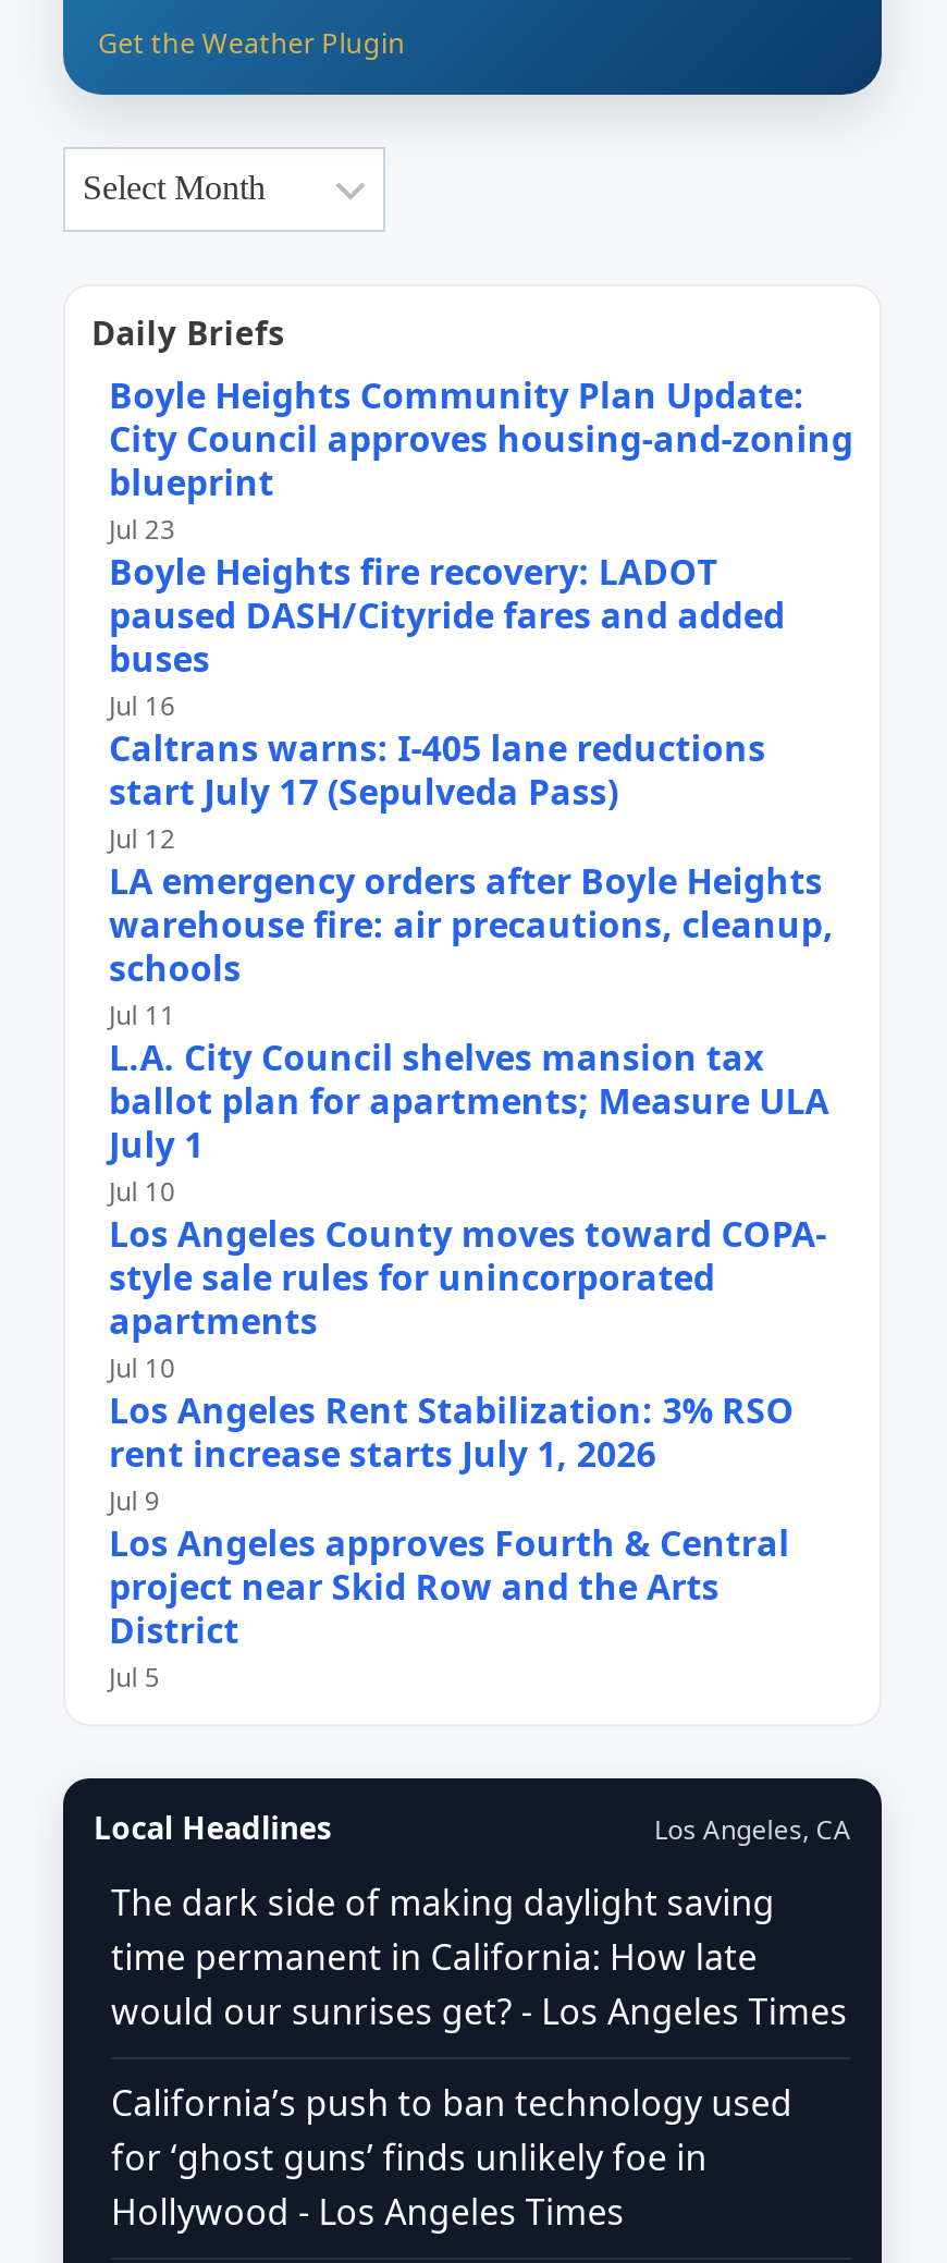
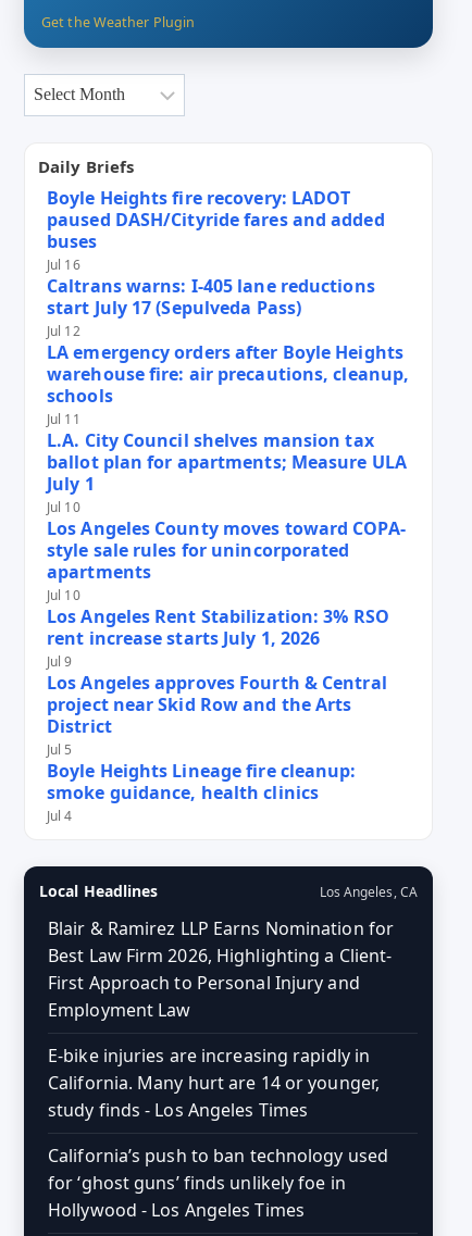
- Boyle Heights Community Plan Update:
- City Council approves housing-and-zoning
- blueprint
- Jul 23

moved up: Boyle Heights fire recovery: LADOT | paused DASH/Cityride fares and added | buses | ... | District | Jul 5

+ Boyle Heights Lineage fire cleanup:
+ smoke guidance, health clinics
+ Jul 4

moved up: Local Headlines | Los Angeles, CA

- The dark side of making daylight saving
- time permanent in California: How late
- would our sunrises get? - Los Angeles Times
+ Blair & Ramirez LLP Earns Nomination for
+ Best Law Firm 2026, Highlighting a Client-
+ First Approach to Personal Injury and
+ Employment Law
+ E-bike injuries are increasing rapidly in
+ California. Many hurt are 14 or younger,
+ study finds - Los Angeles Times
